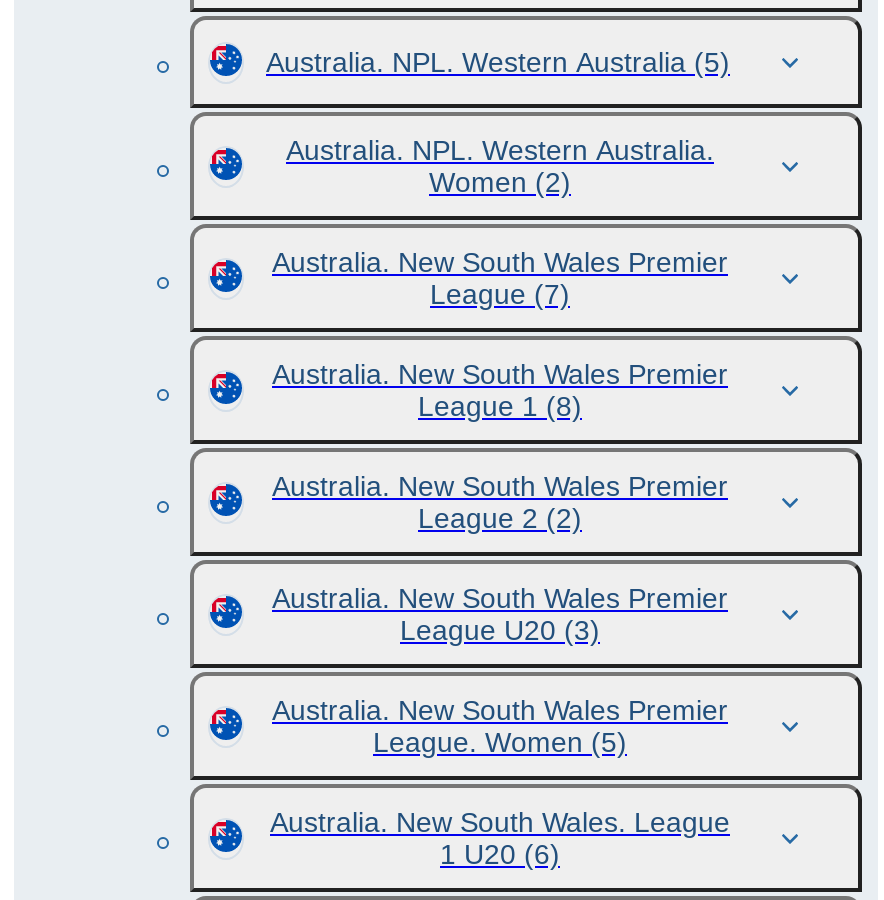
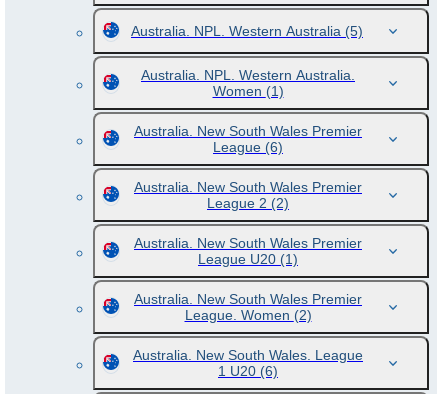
- Women (2)
+ Women (1)

- League (7)
- Australia. New South Wales Premier
- League 1 (8)
+ League (6)

- League U20 (3)
+ League U20 (1)

- League. Women (5)
+ League. Women (2)
